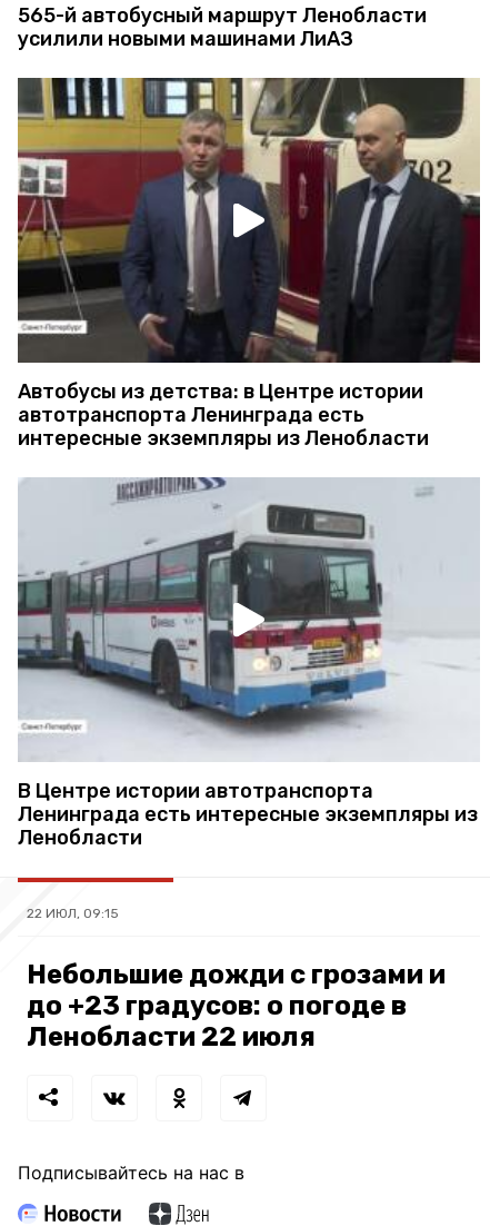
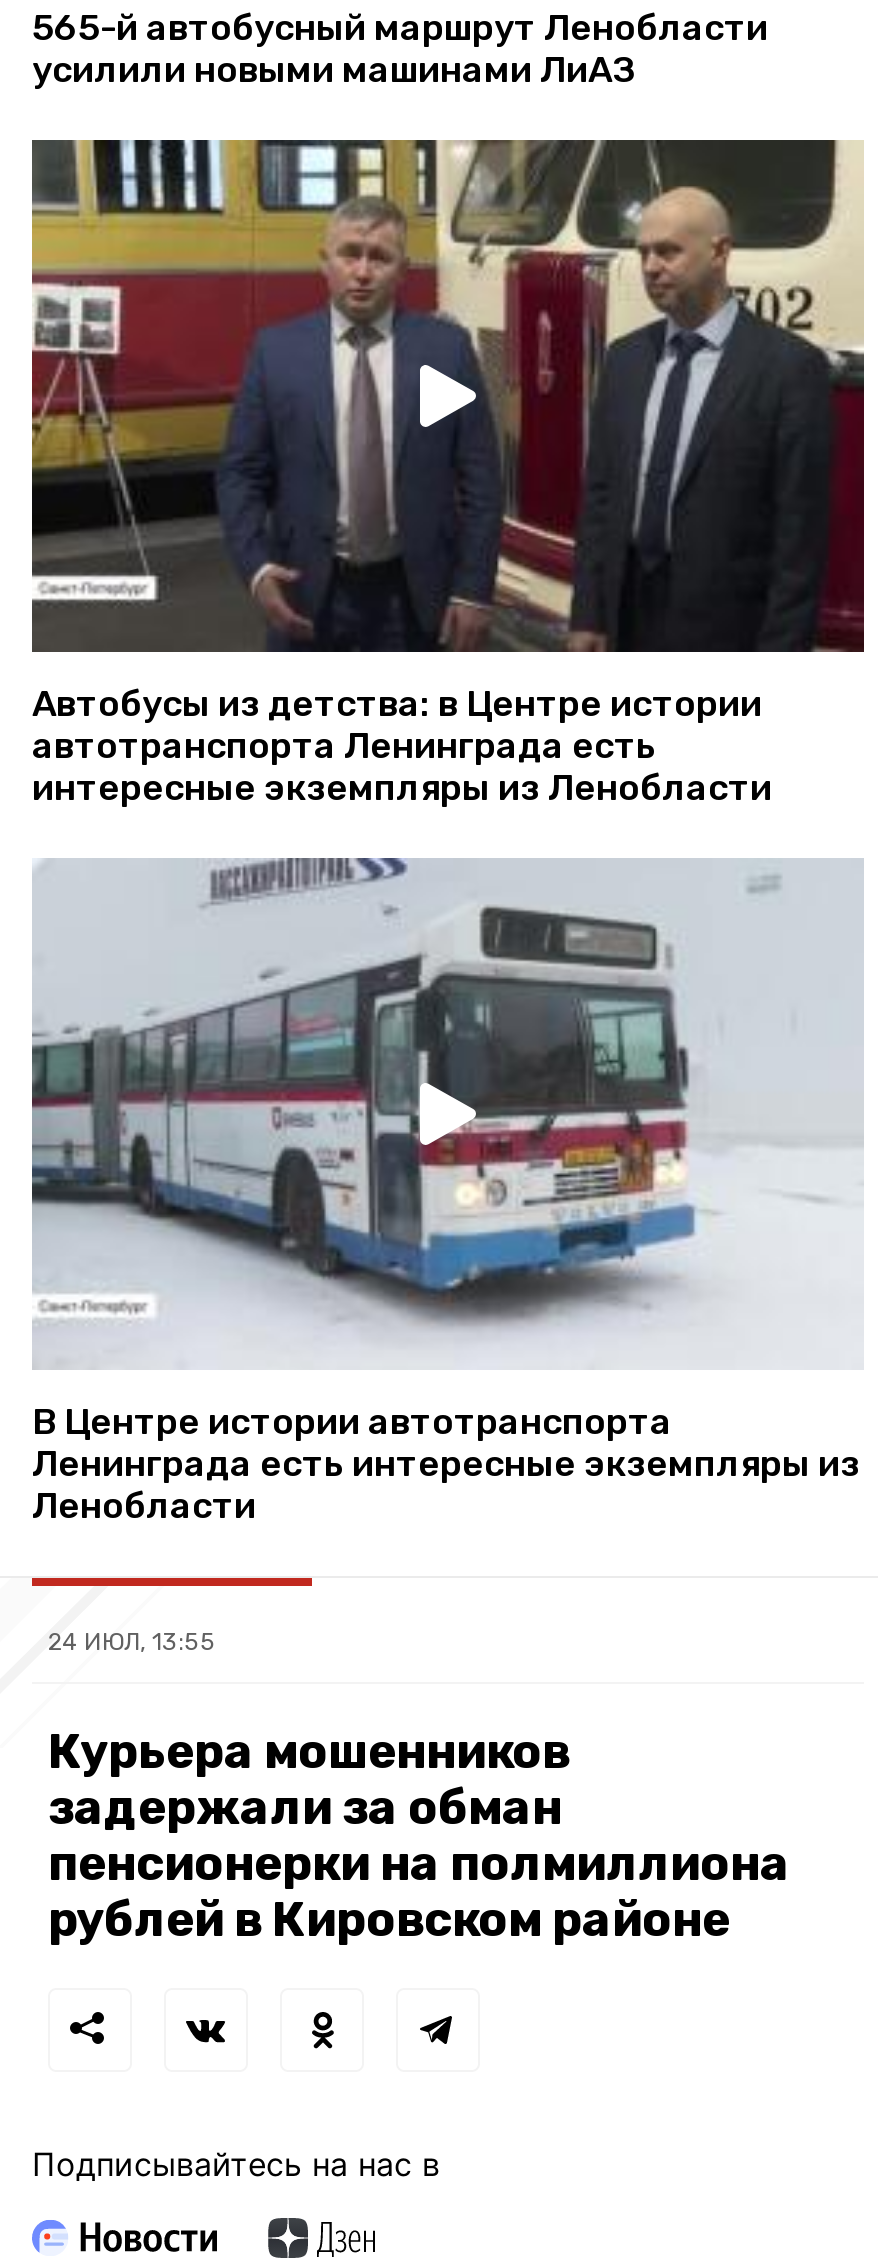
- 22 ИЮЛ, 09:15
+ 24 ИЮЛ, 13:55

- Небольшие дожди с грозами и
- до +23 градусов: о погоде в
- Ленобласти 22 июля
+ Курьера мошенников
+ задержали за обман
+ пенсионерки на полмиллиона
+ рублей в Кировском районе
